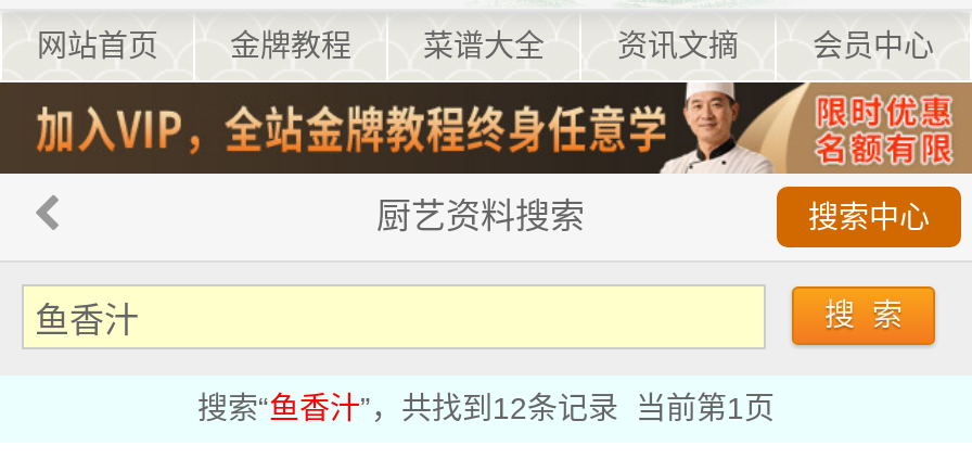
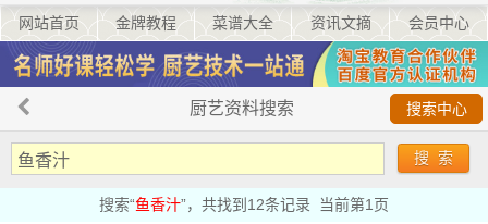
- [image]
+ [image]
